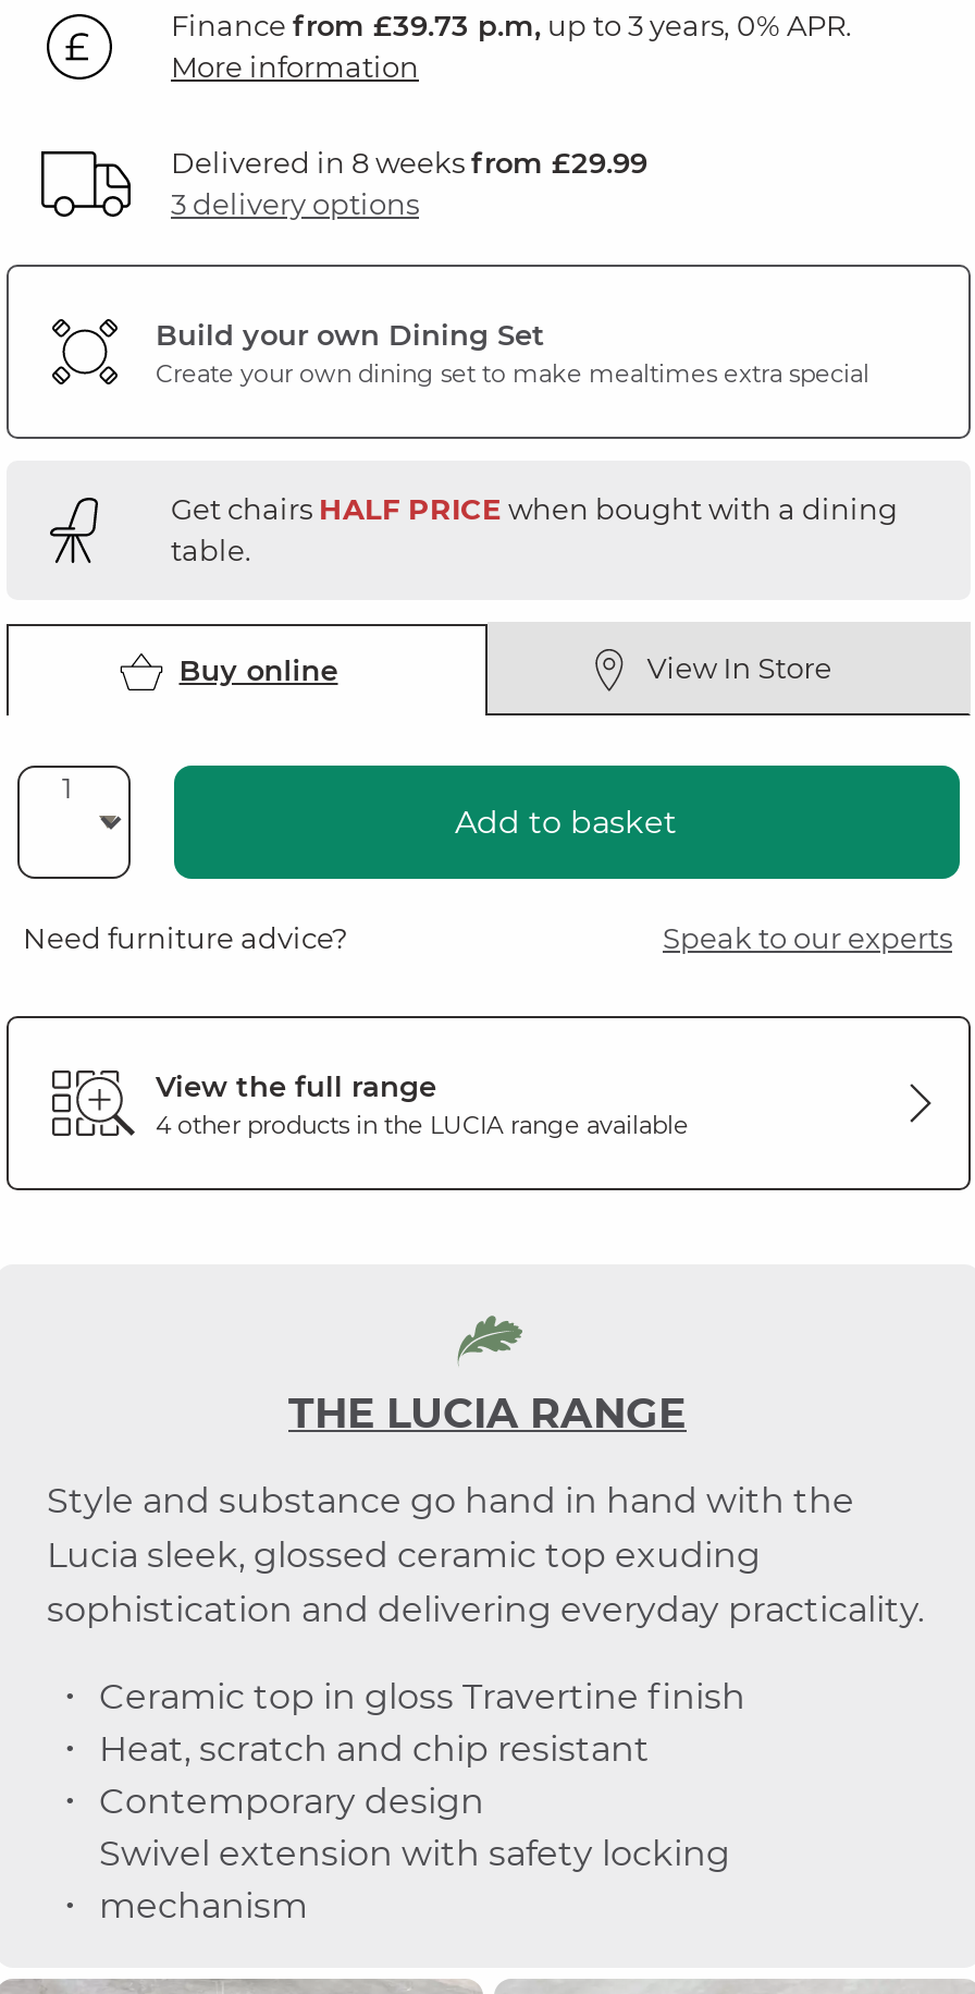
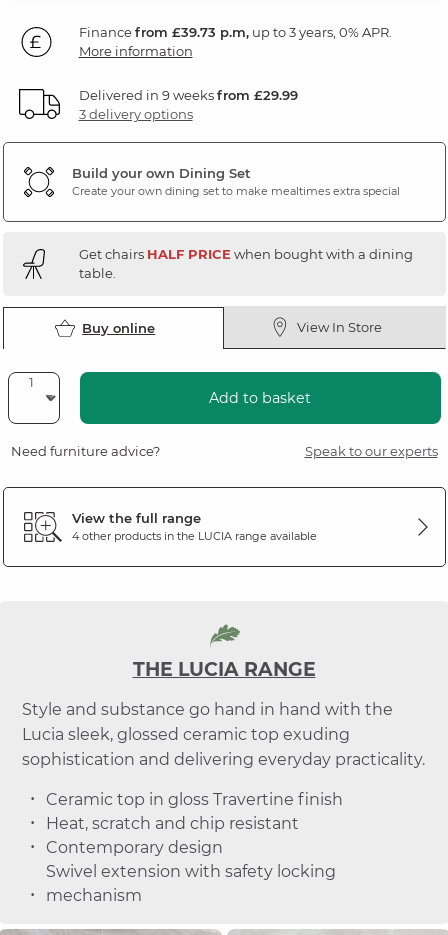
- Delivered in 8 weeks from £29.99
+ Delivered in 9 weeks from £29.99
